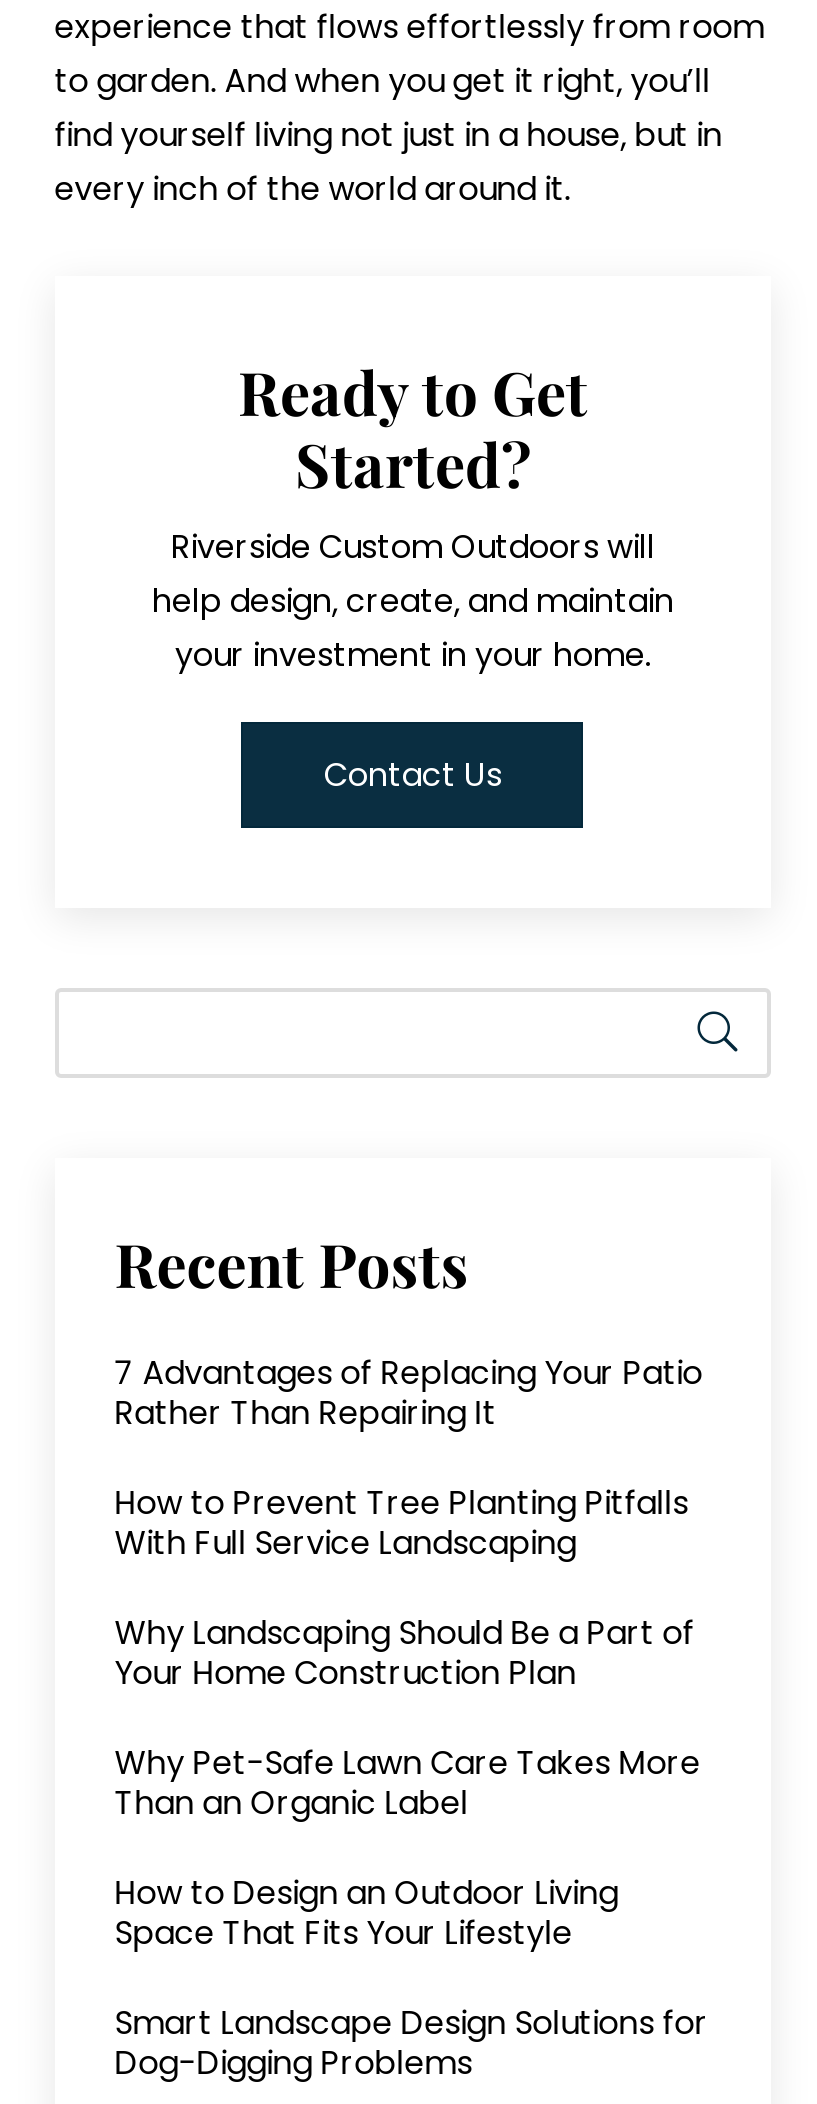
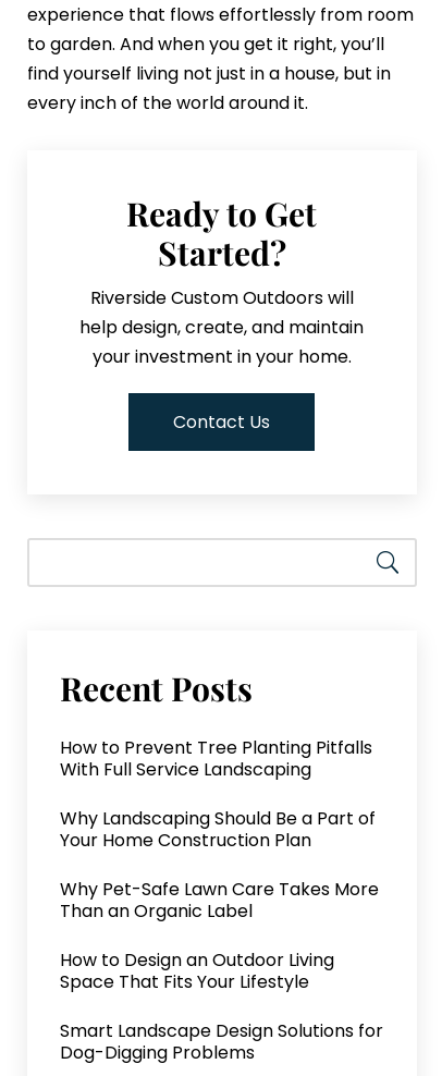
- 7 Advantages of Replacing Your Patio
- Rather Than Repairing It
